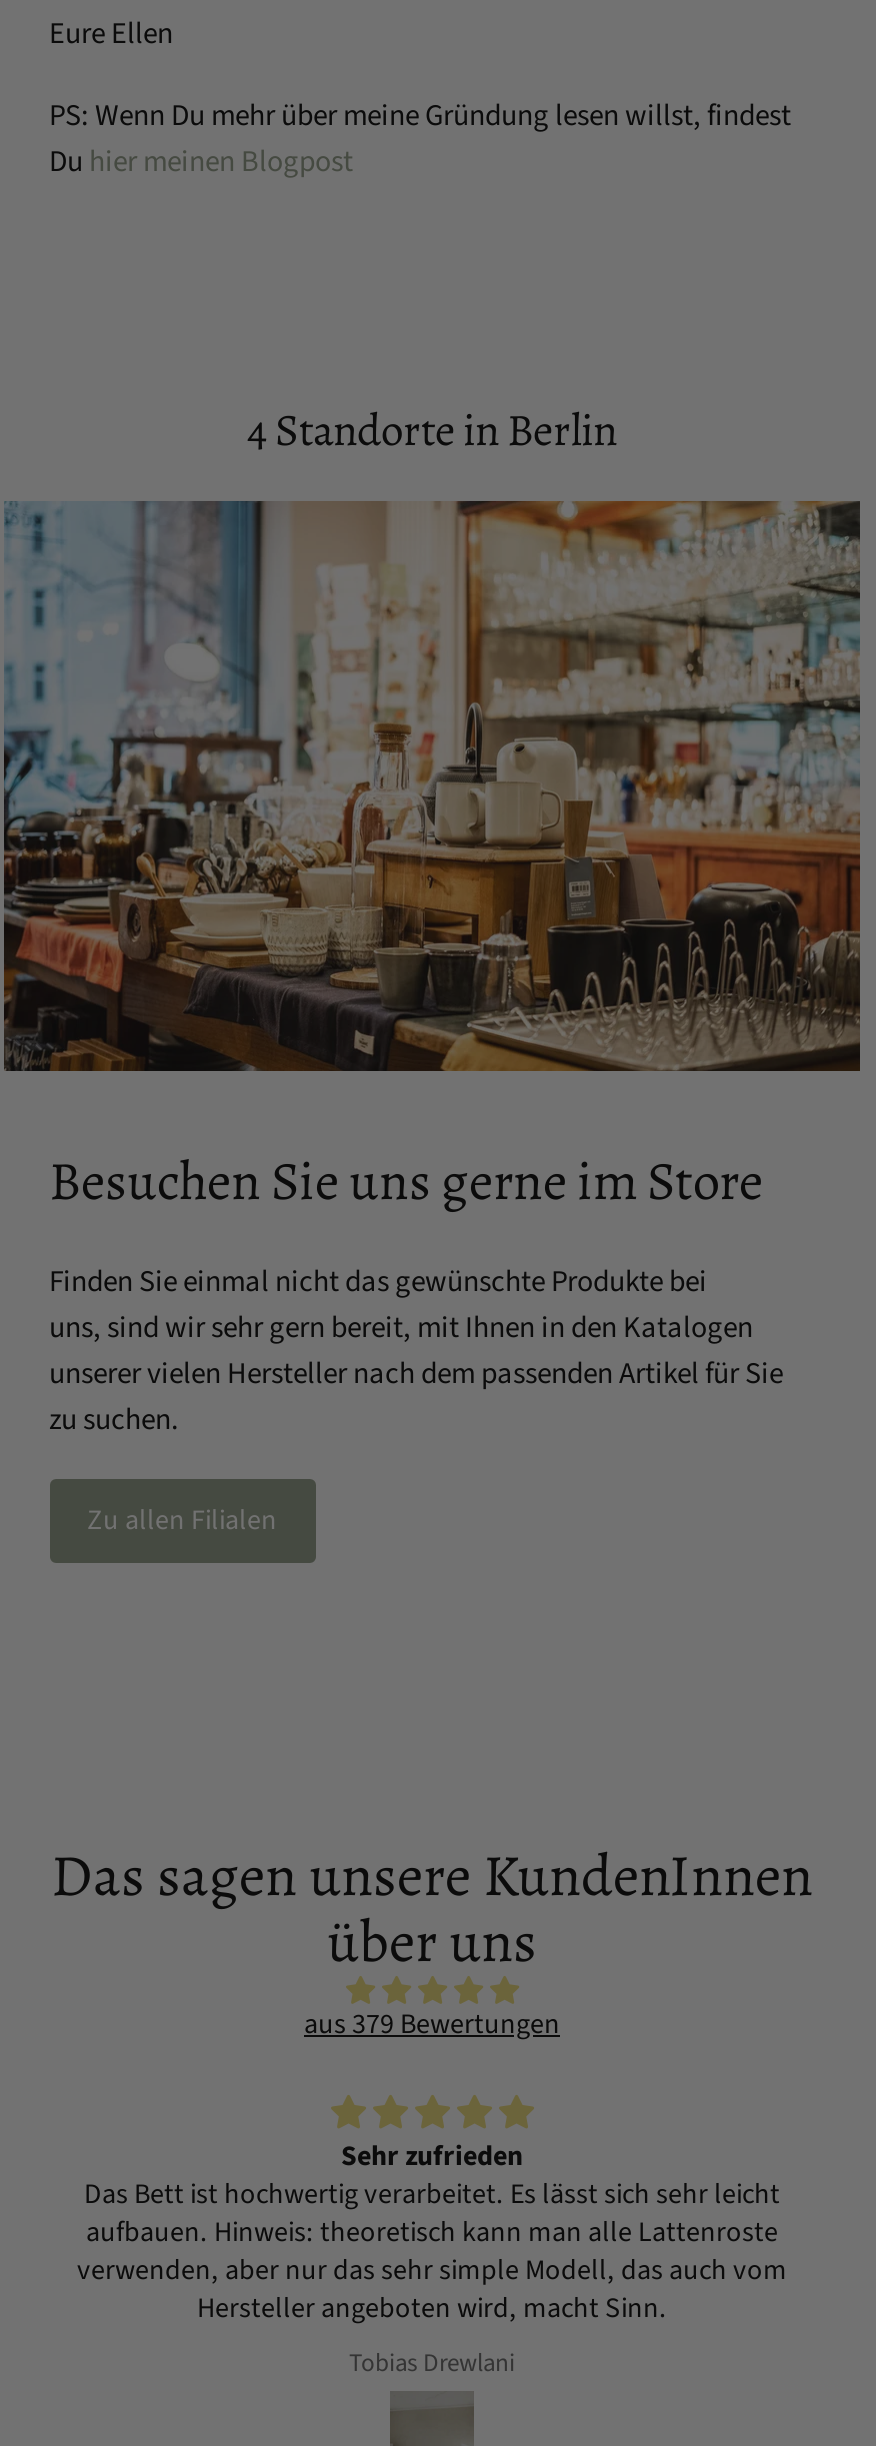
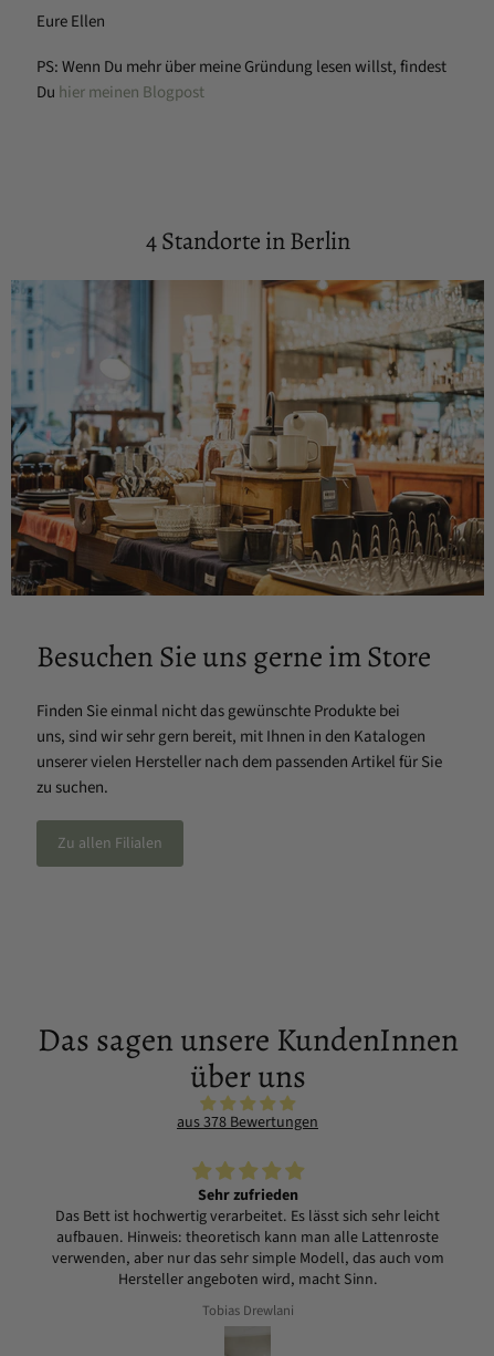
- aus 379 Bewertungen
+ aus 378 Bewertungen
